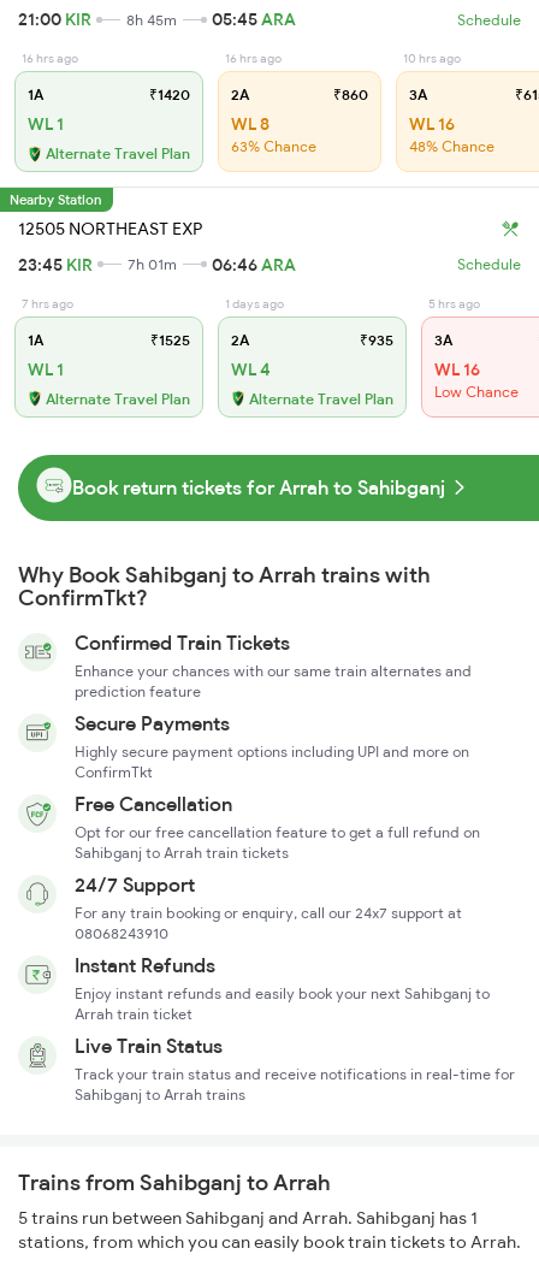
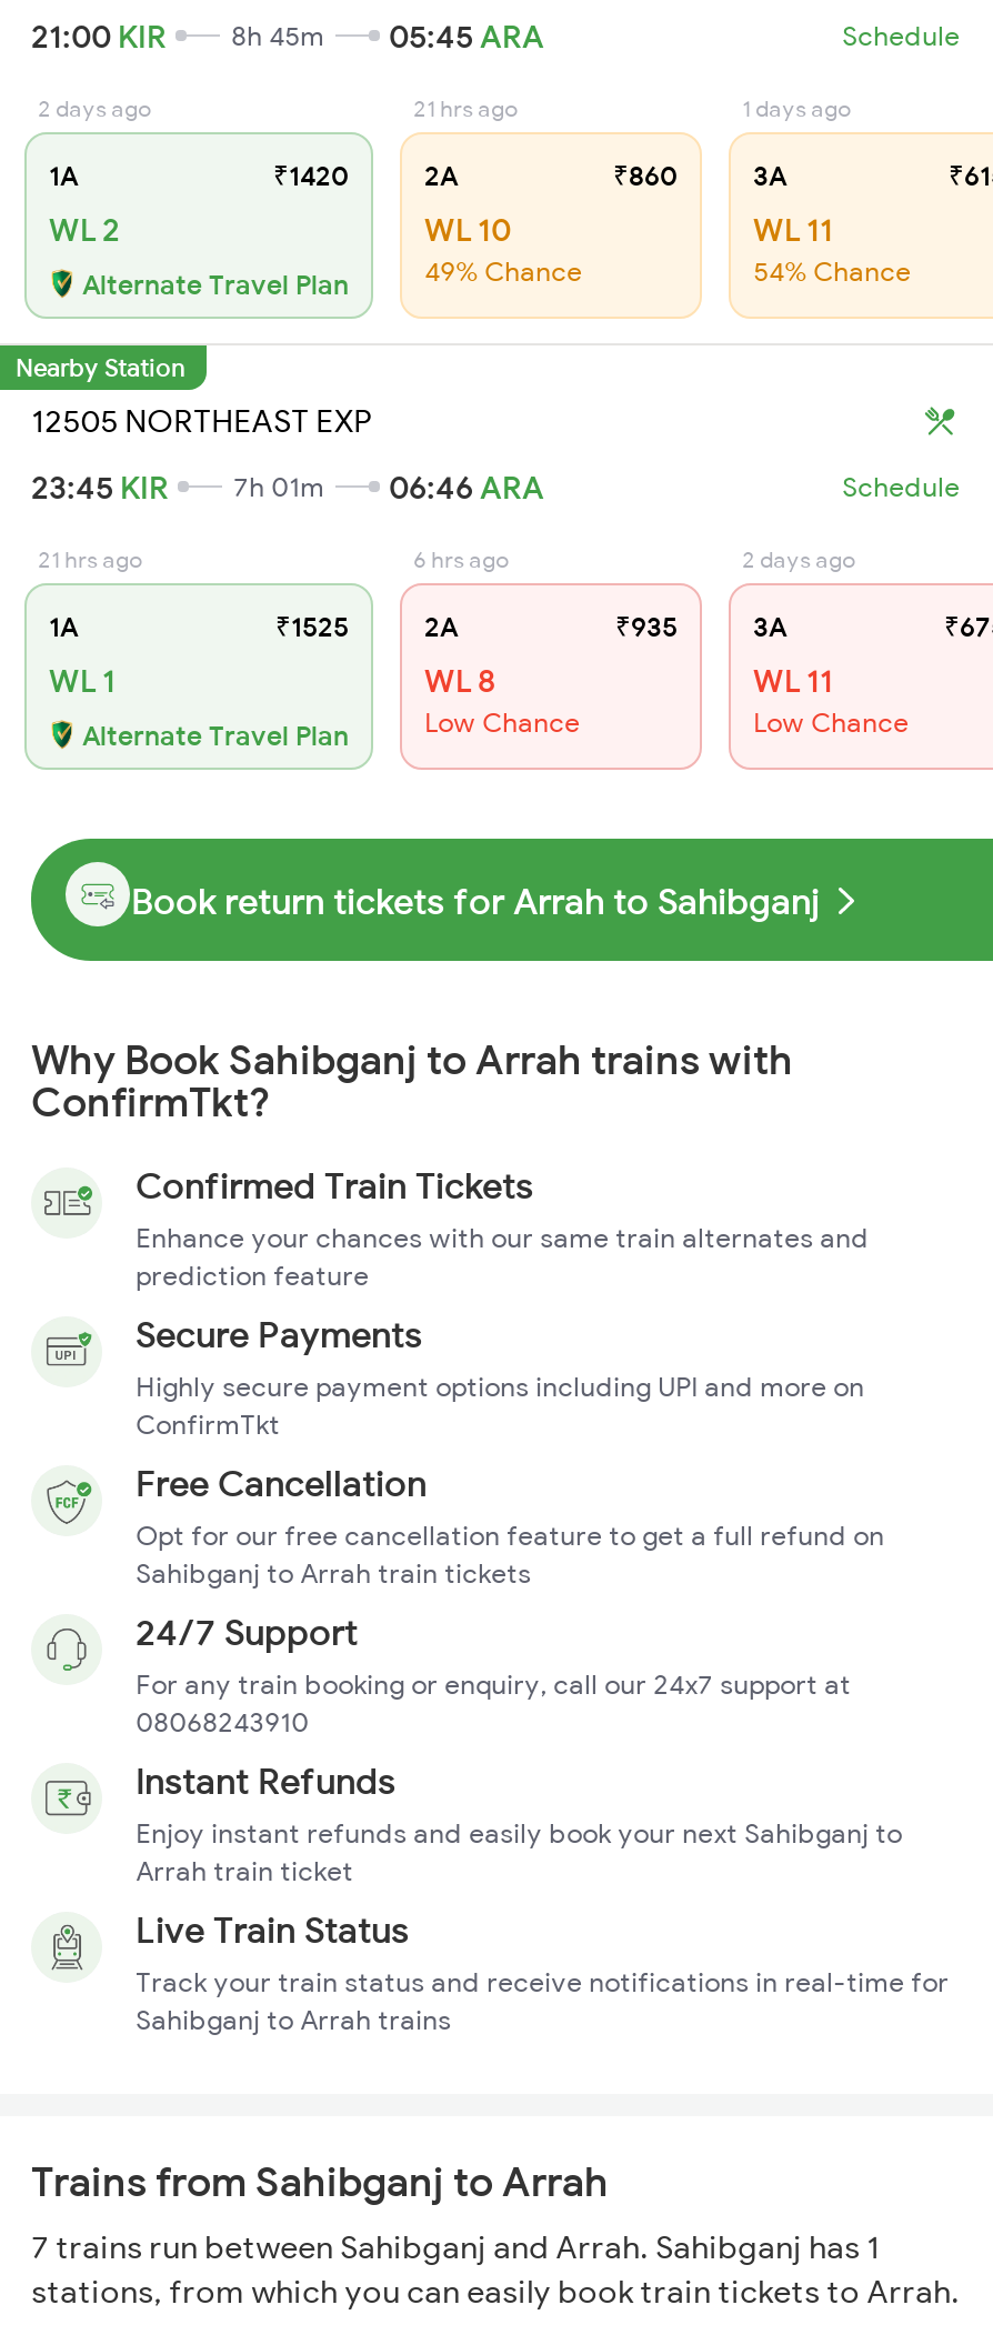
- 16 hrs ago
+ 2 days ago

- 16 hrs ago
+ 21 hrs ago

- 10 hrs ago
+ 1 days ago

- WL 1
+ WL 2

- WL 8
+ WL 10

- WL 16
+ WL 11

- 63% Chance
+ 49% Chance

- 48% Chance
+ 54% Chance

- 7 hrs ago
+ 21 hrs ago

- 1 days ago
+ 6 hrs ago

- 5 hrs ago
+ 2 days ago

- WL 4
- Alternate Travel Plan
+ WL 8
+ Low Chance

- WL 16
+ WL 11

- 5 trains run between Sahibganj and Arrah. Sahibganj has 1
+ 7 trains run between Sahibganj and Arrah. Sahibganj has 1
